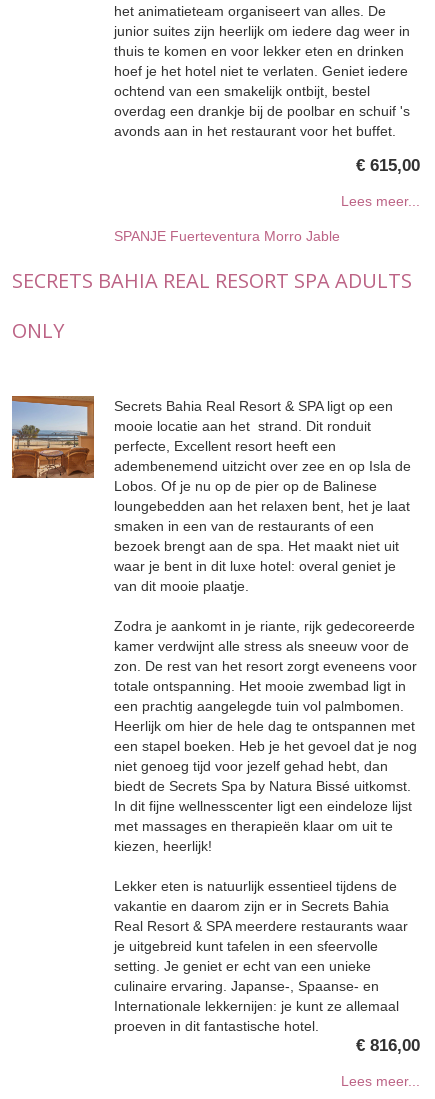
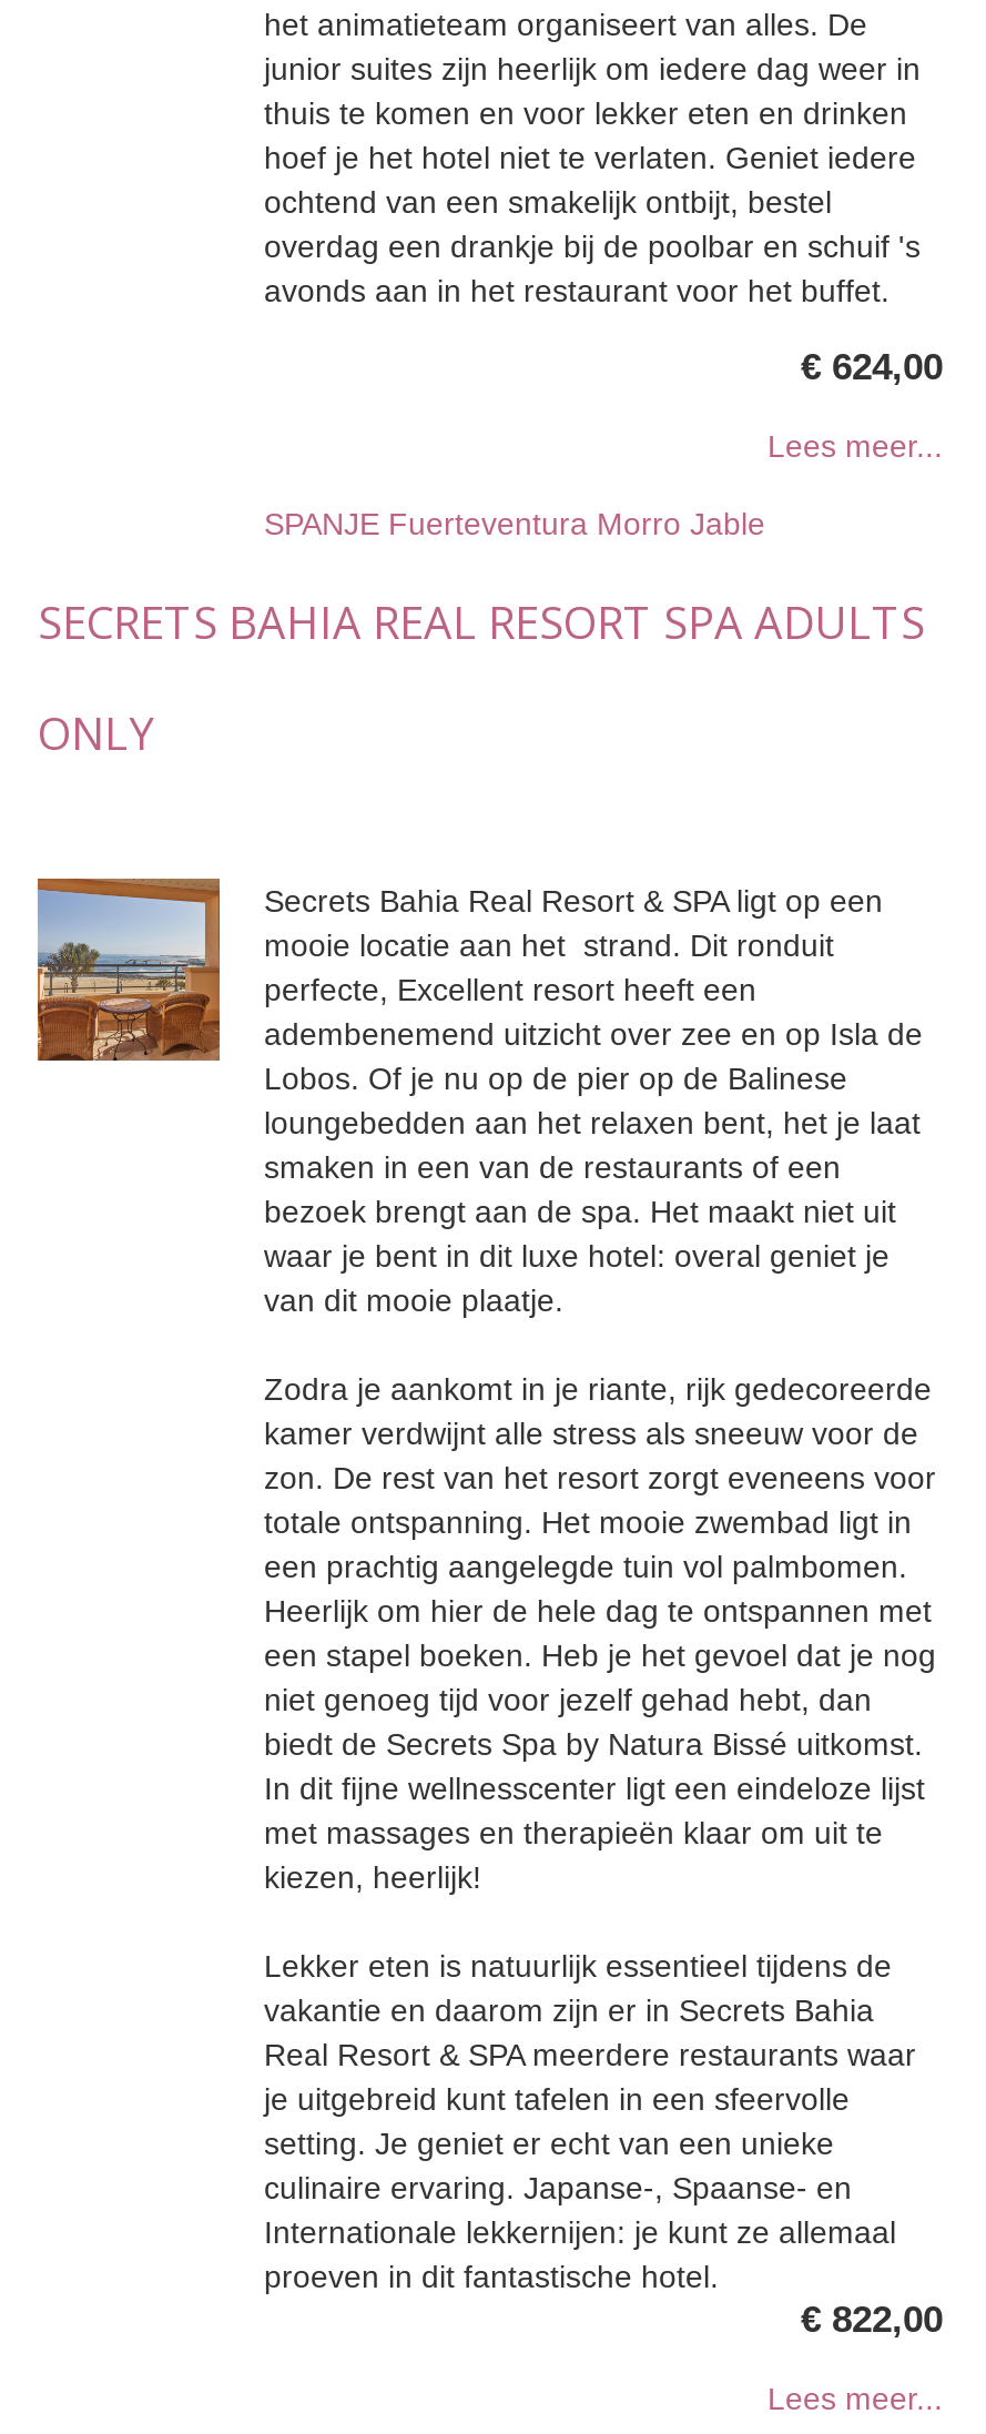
- € 615,00
+ € 624,00

- € 816,00
+ € 822,00
